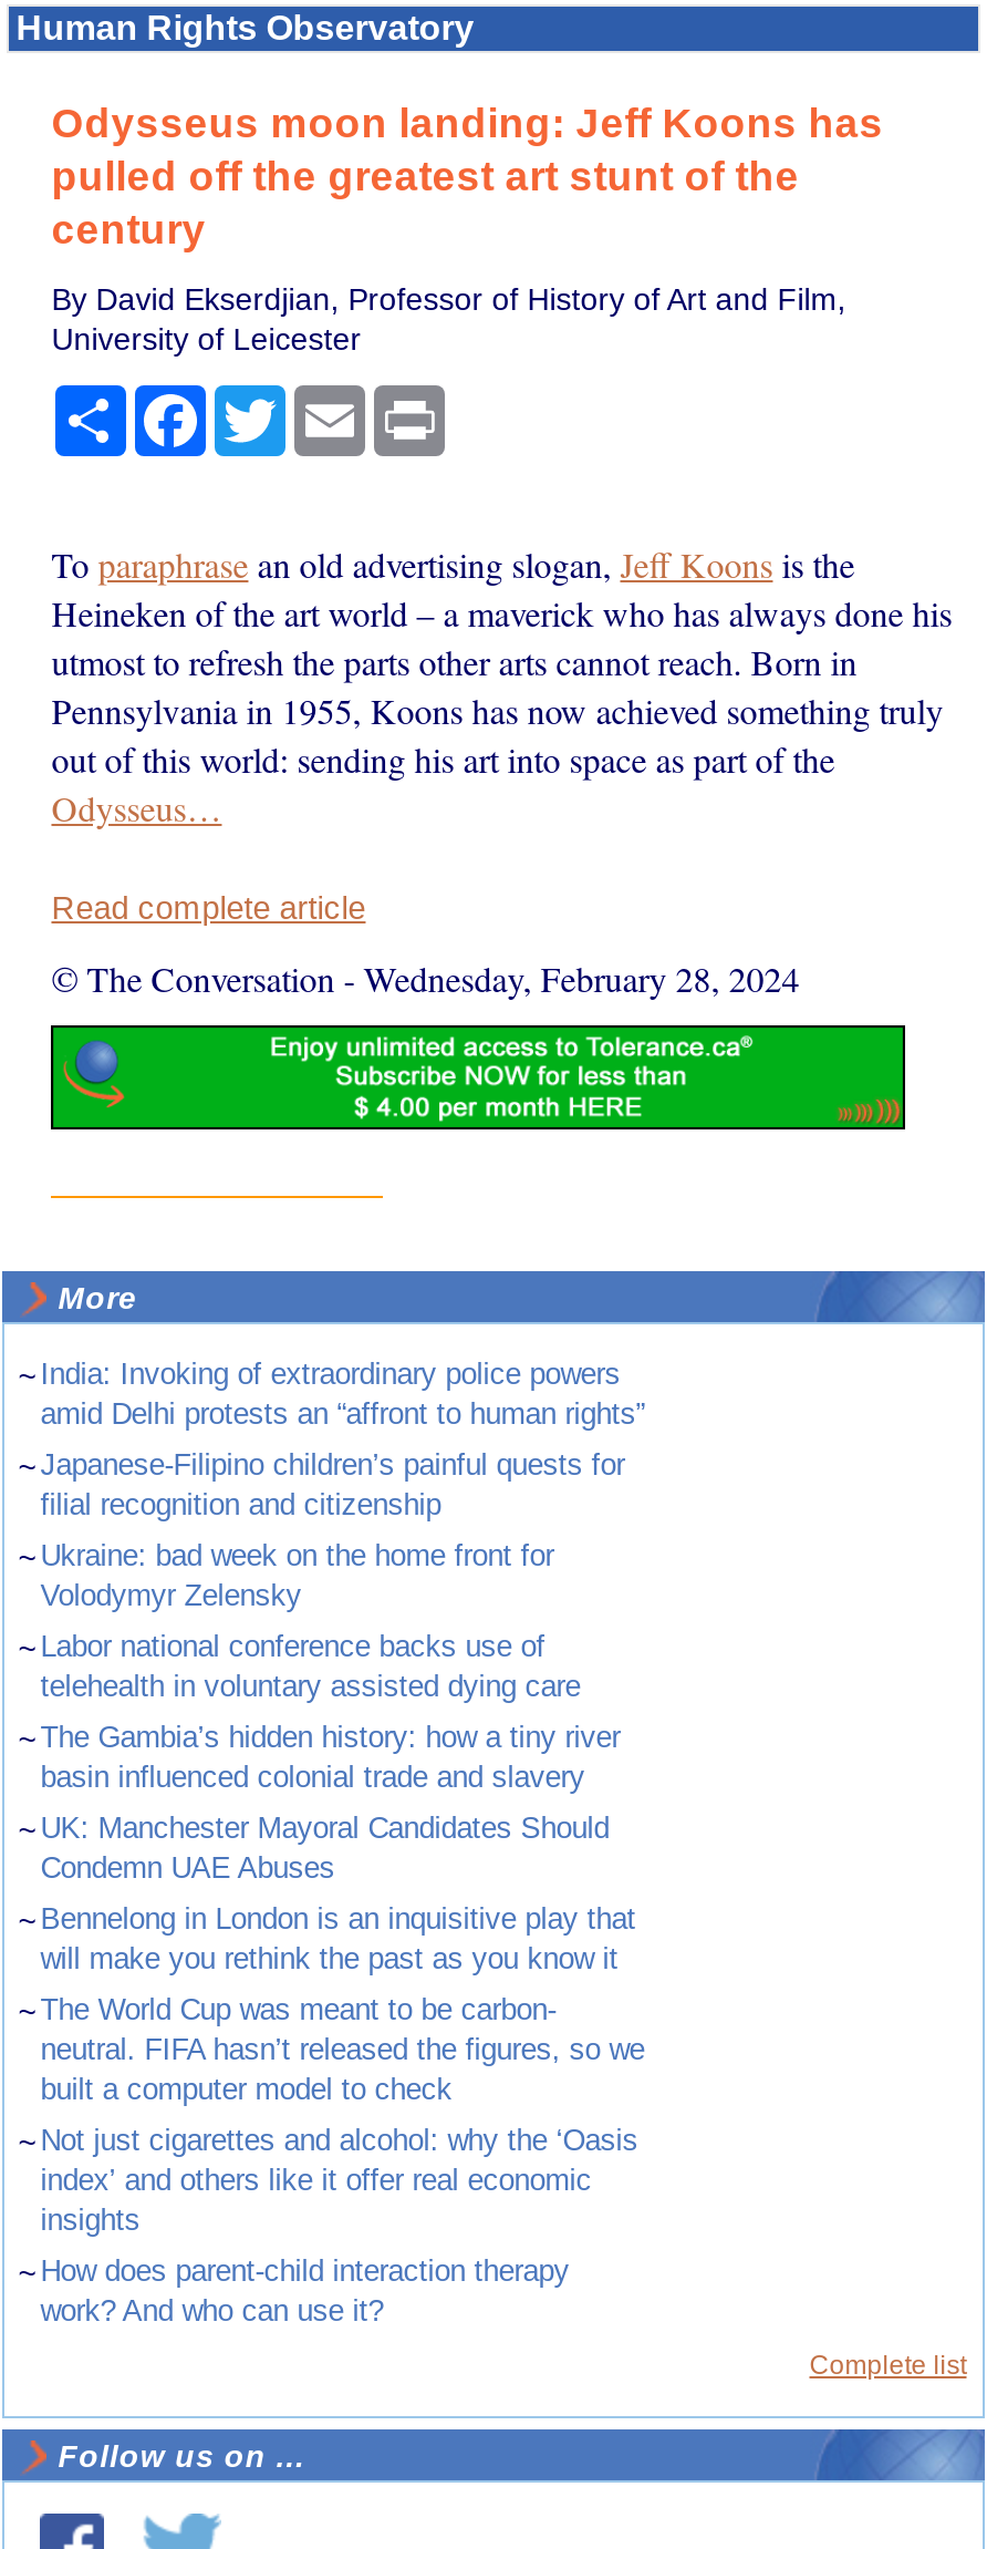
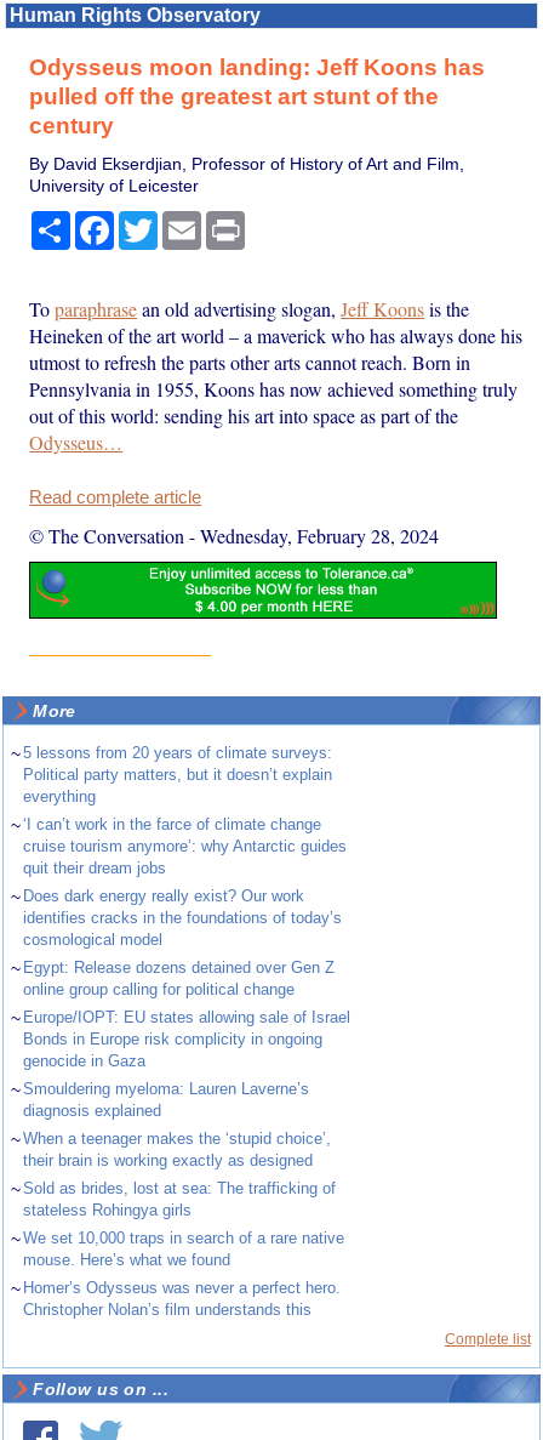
- ~ India: Invoking of extraordinary police powers
- amid Delhi protests an “affront to human rights”
+ ~ 5 lessons from 20 years of climate surveys:
+ Political party matters, but it doesn’t explain
+ everything

- ~ Japanese-Filipino children’s painful quests for
- filial recognition and citizenship
+ ~ ‘I can’t work in the farce of climate change
+ cruise tourism anymore’: why Antarctic guides
+ quit their dream jobs

- ~ Ukraine: bad week on the home front for
- Volodymyr Zelensky
+ ~ Does dark energy really exist? Our work
+ identifies cracks in the foundations of today’s
+ cosmological model

- ~ Labor national conference backs use of
- telehealth in voluntary assisted dying care
+ ~ Egypt: Release dozens detained over Gen Z
+ online group calling for political change

- ~ The Gambia’s hidden history: how a tiny river
- basin influenced colonial trade and slavery
+ ~ Europe/IOPT: EU states allowing sale of Israel
+ Bonds in Europe risk complicity in ongoing
+ genocide in Gaza

- ~ UK: Manchester Mayoral Candidates Should
- Condemn UAE Abuses
+ ~ Smouldering myeloma: Lauren Laverne’s
+ diagnosis explained

- ~ Bennelong in London is an inquisitive play that
- will make you rethink the past as you know it
+ ~ When a teenager makes the ‘stupid choice’,
+ their brain is working exactly as designed

- ~ The World Cup was meant to be carbon-
- neutral. FIFA hasn’t released the figures, so we
- built a computer model to check
+ ~ Sold as brides, lost at sea: The trafficking of
+ stateless Rohingya girls

- ~ Not just cigarettes and alcohol: why the ‘Oasis
- index’ and others like it offer real economic
- insights
+ ~ We set 10,000 traps in search of a rare native
+ mouse. Here’s what we found

- ~ How does parent-child interaction therapy
- work? And who can use it?
+ ~ Homer’s Odysseus was never a perfect hero.
+ Christopher Nolan’s film understands this
